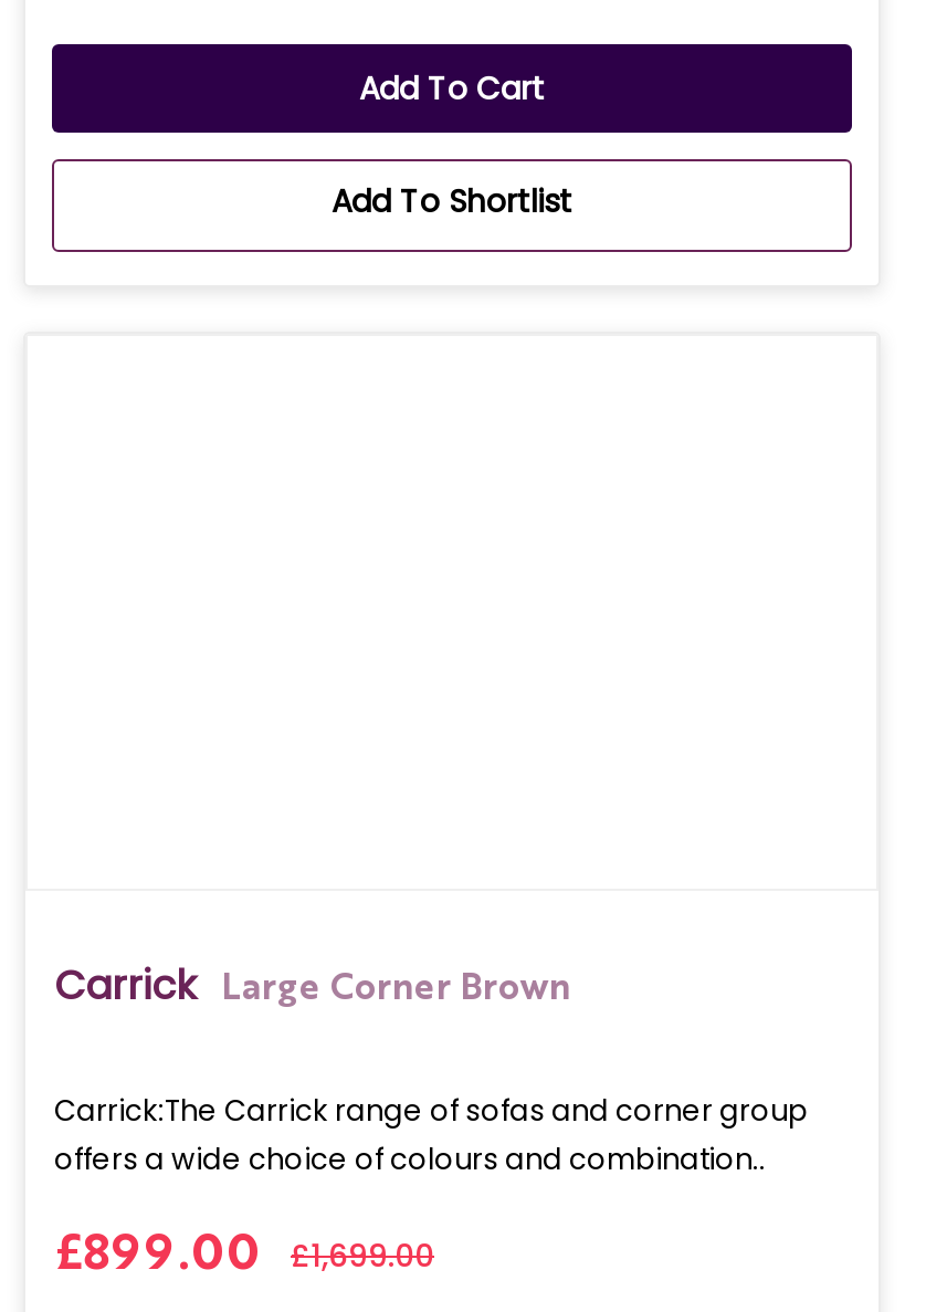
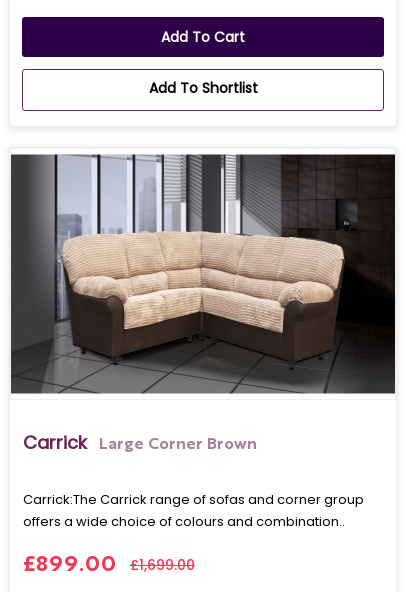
+ [image]
